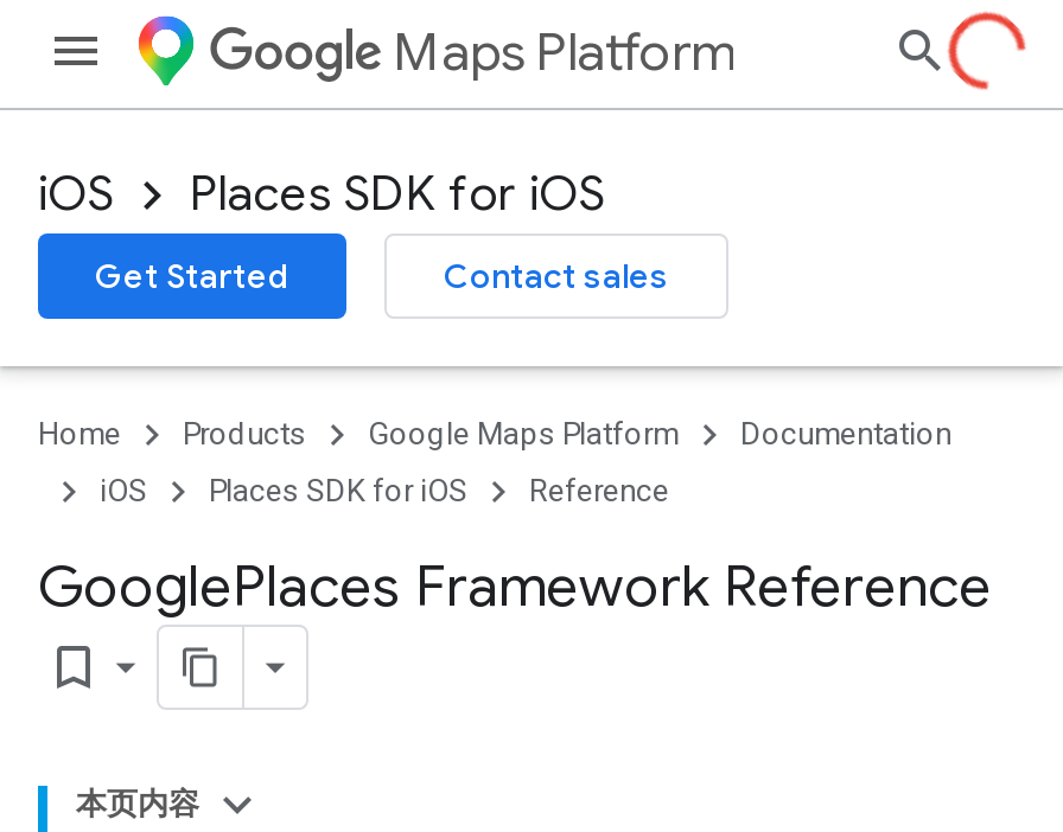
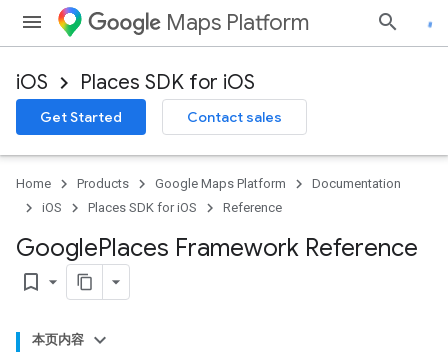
- [image]
